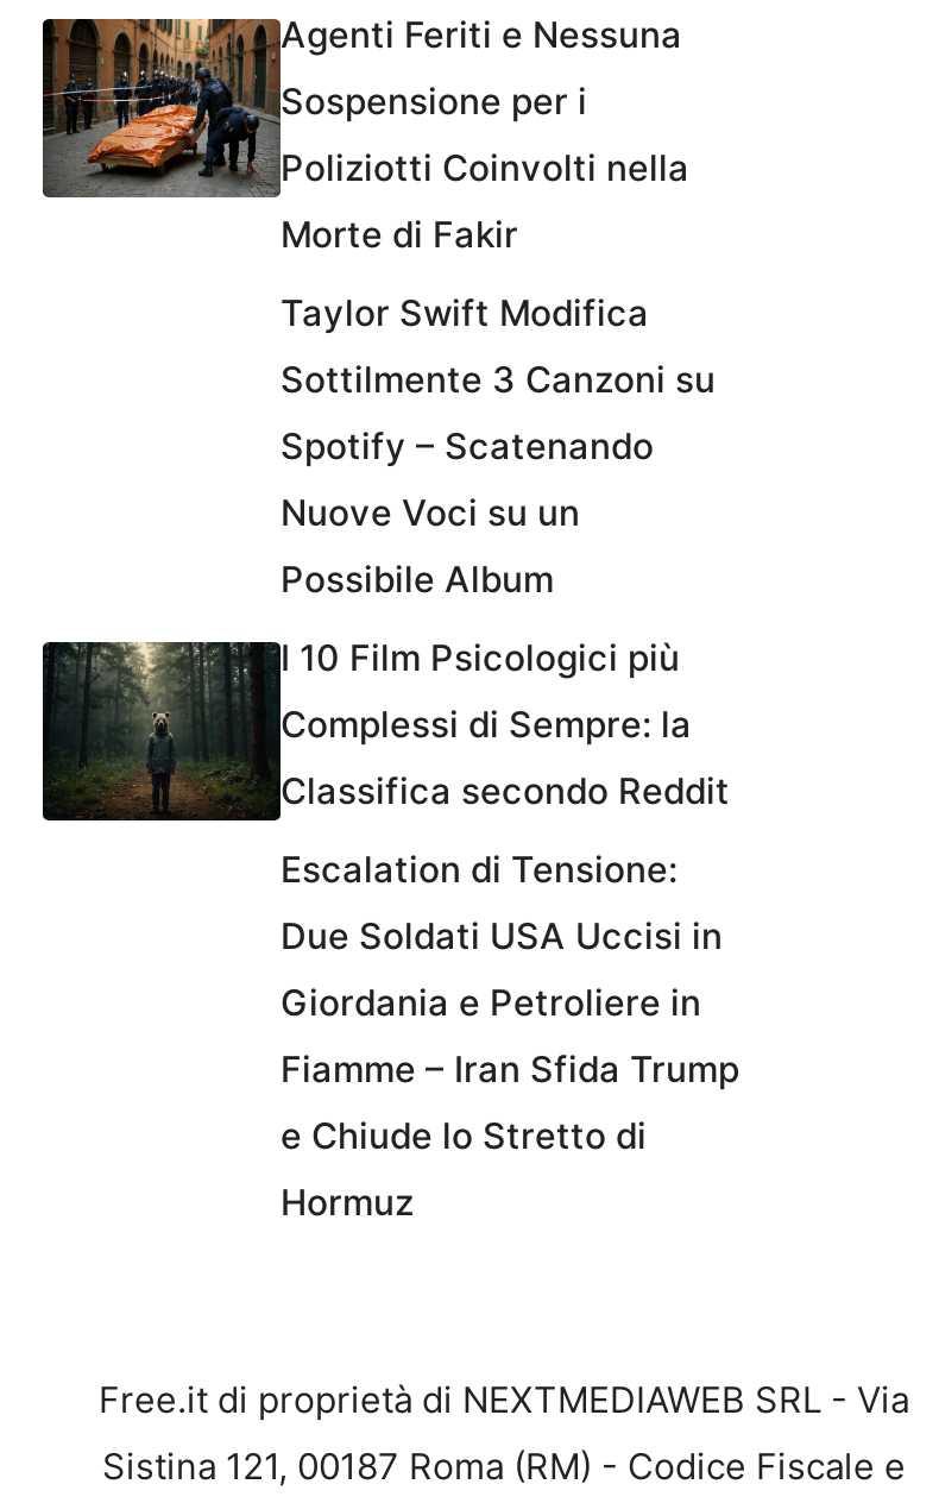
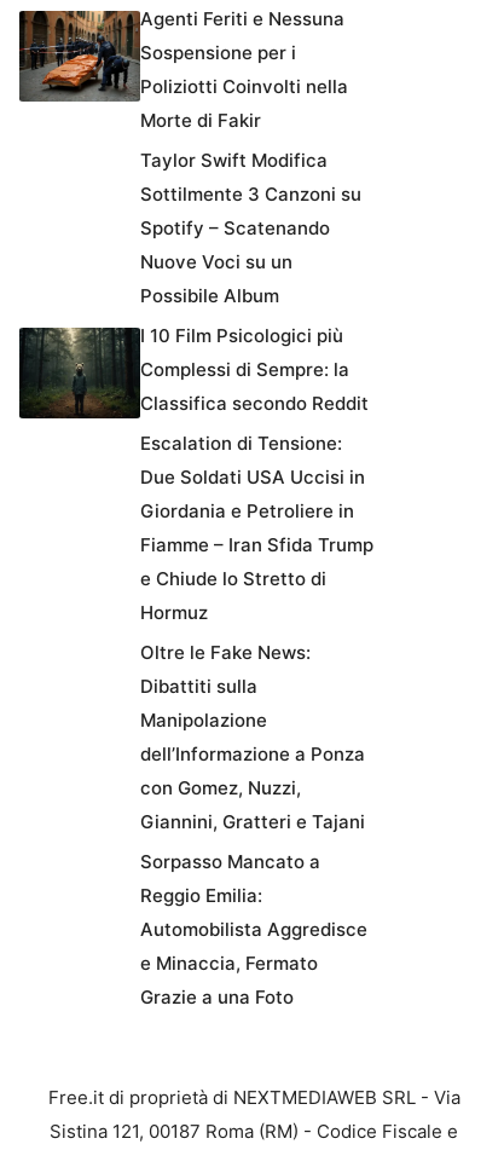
+ Oltre le Fake News:
+ Dibattiti sulla
+ Manipolazione
+ dell’Informazione a Ponza
+ con Gomez, Nuzzi,
+ Giannini, Gratteri e Tajani
+ Sorpasso Mancato a
+ Reggio Emilia:
+ Automobilista Aggredisce
+ e Minaccia, Fermato
+ Grazie a una Foto
